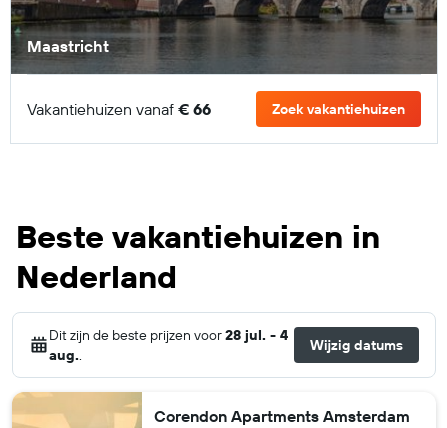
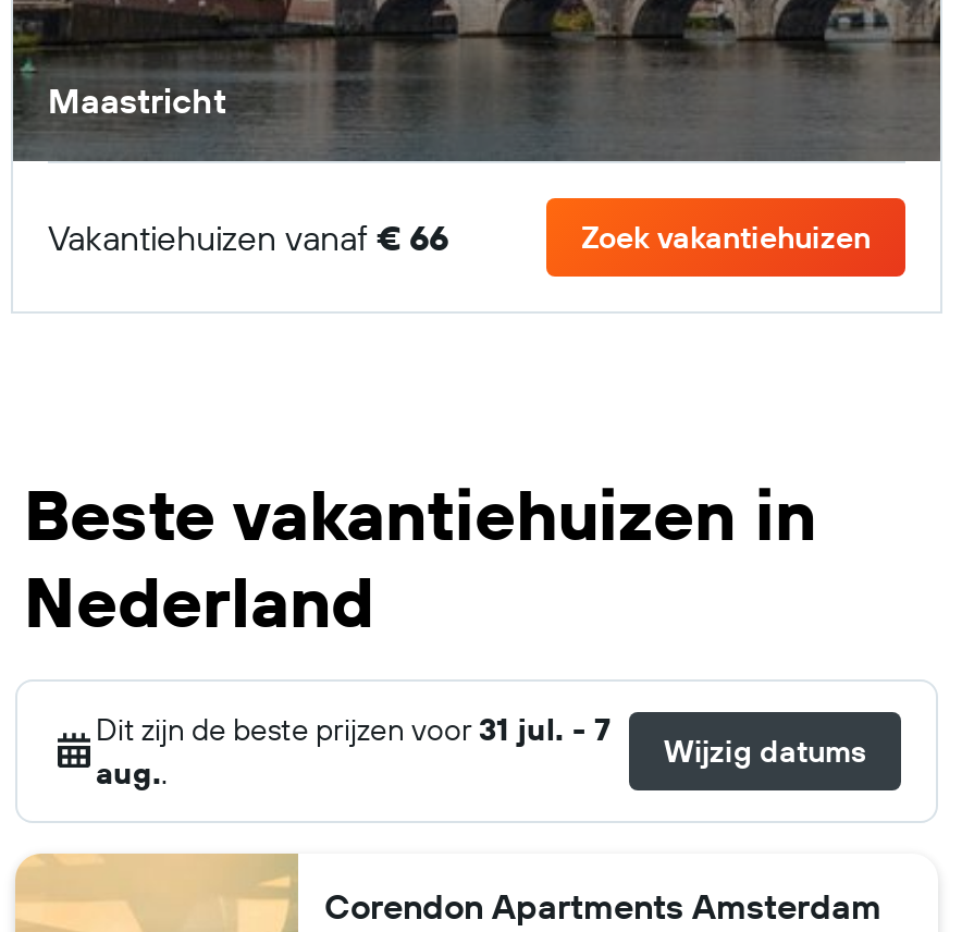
- Dit zijn de beste prijzen voor 28 jul. - 4
+ Dit zijn de beste prijzen voor 31 jul. - 7
